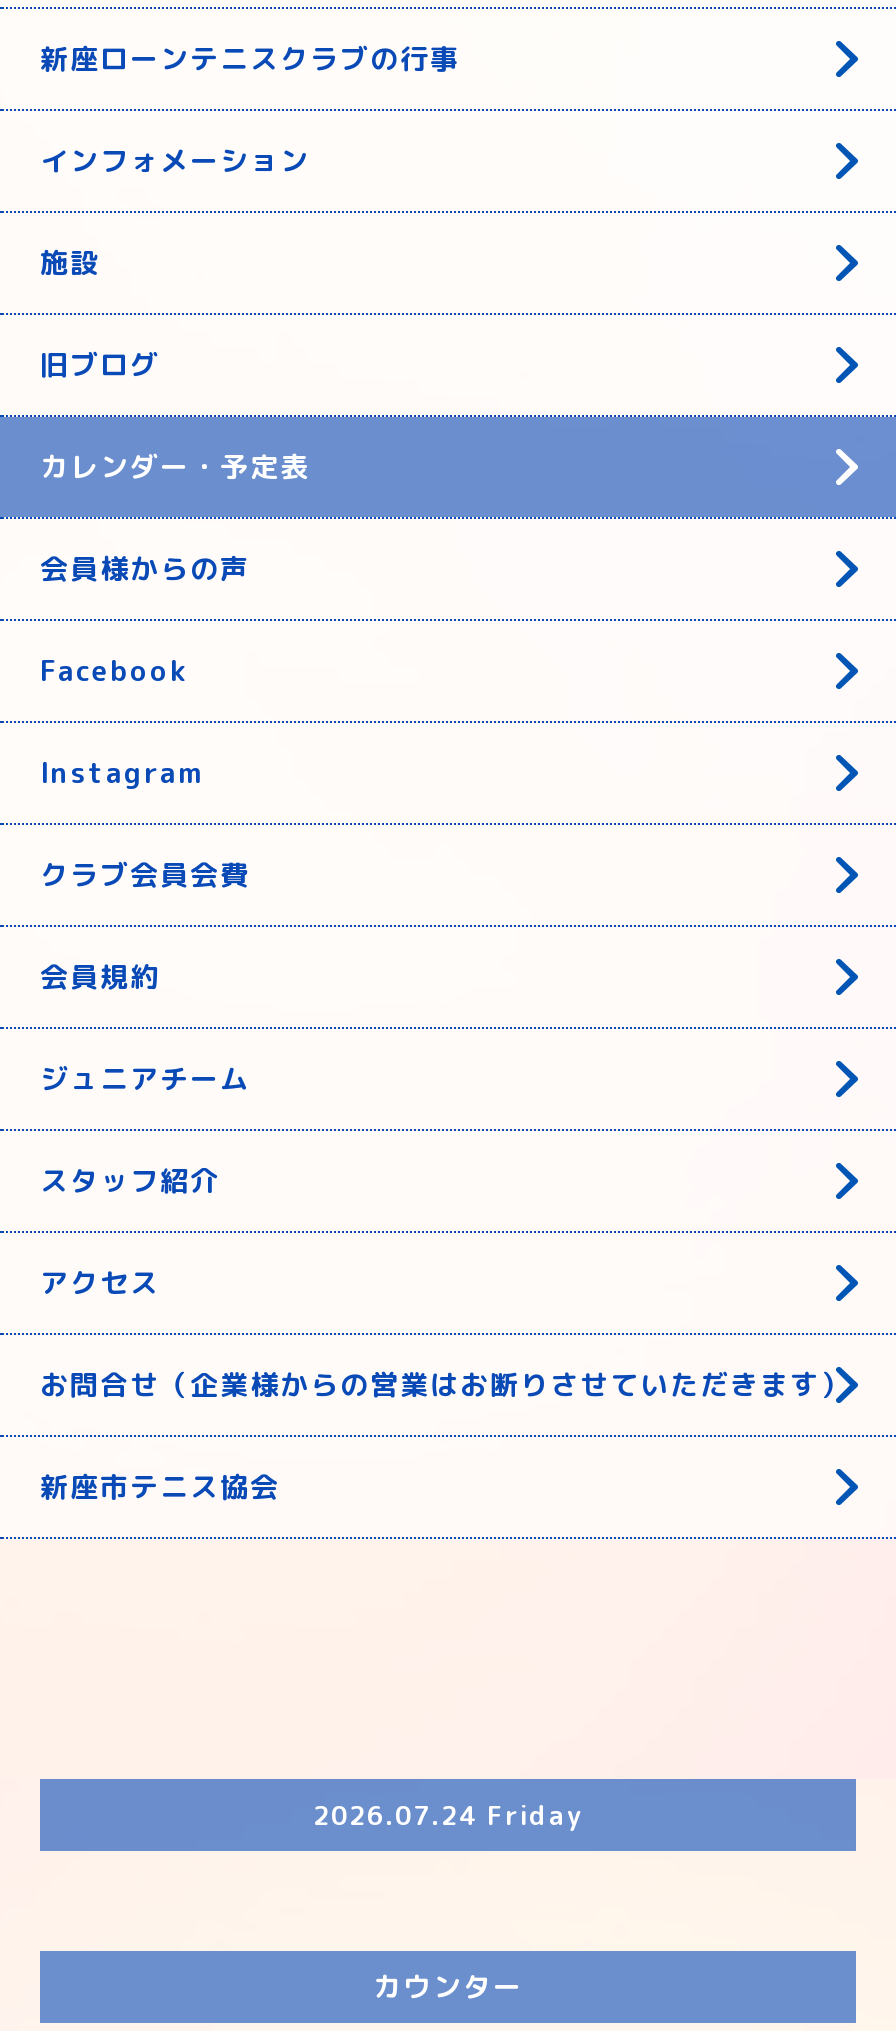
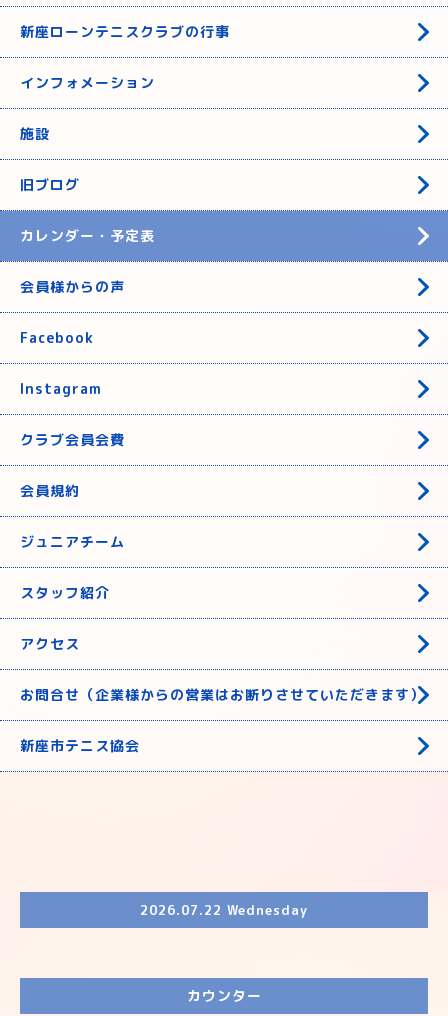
- 2026.07.24 Friday
+ 2026.07.22 Wednesday
